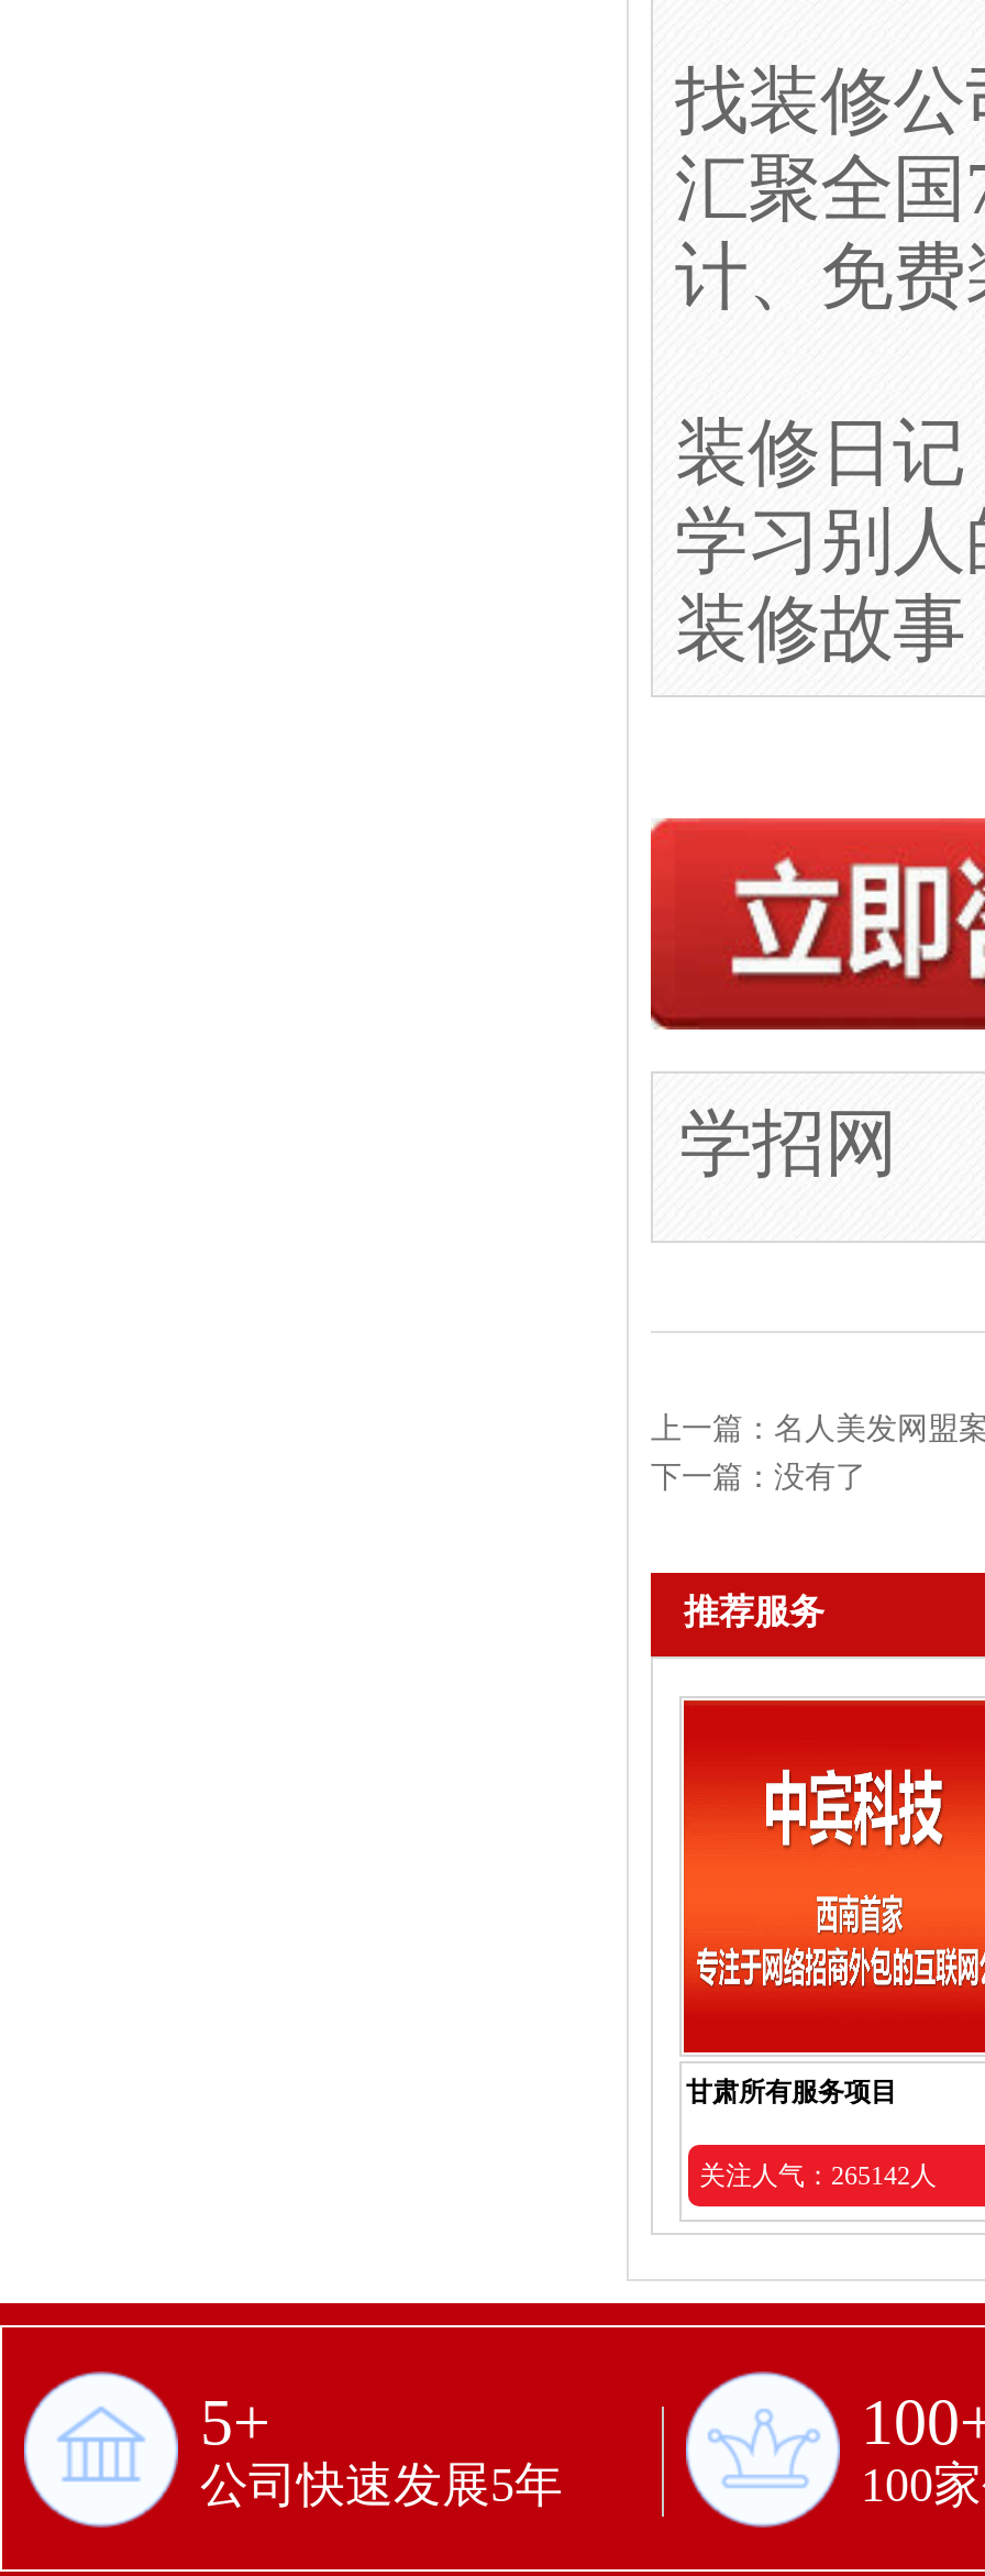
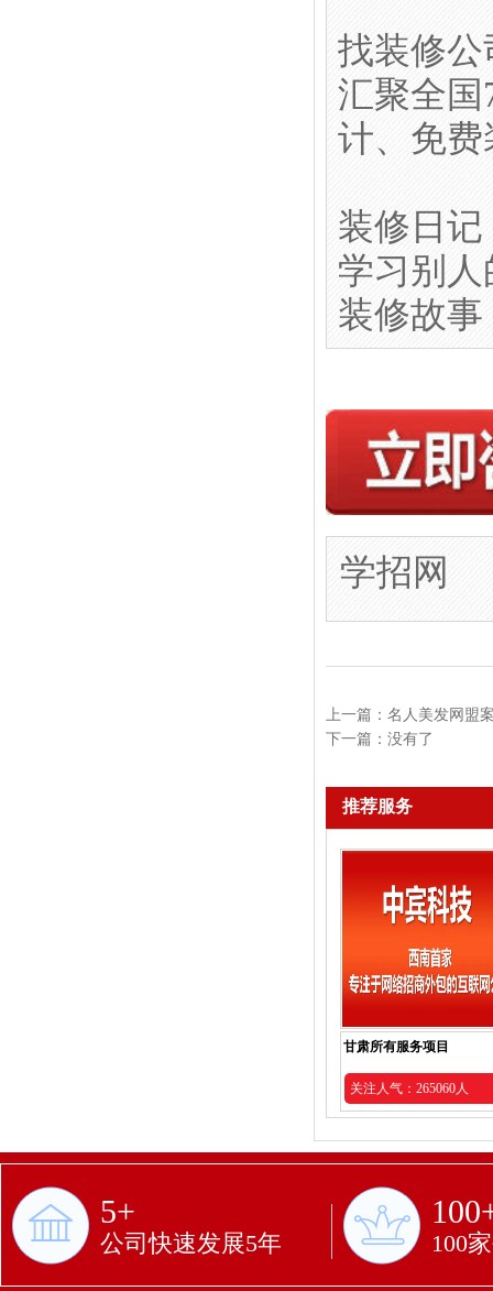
- 关注人气：265142人
+ 关注人气：265060人
